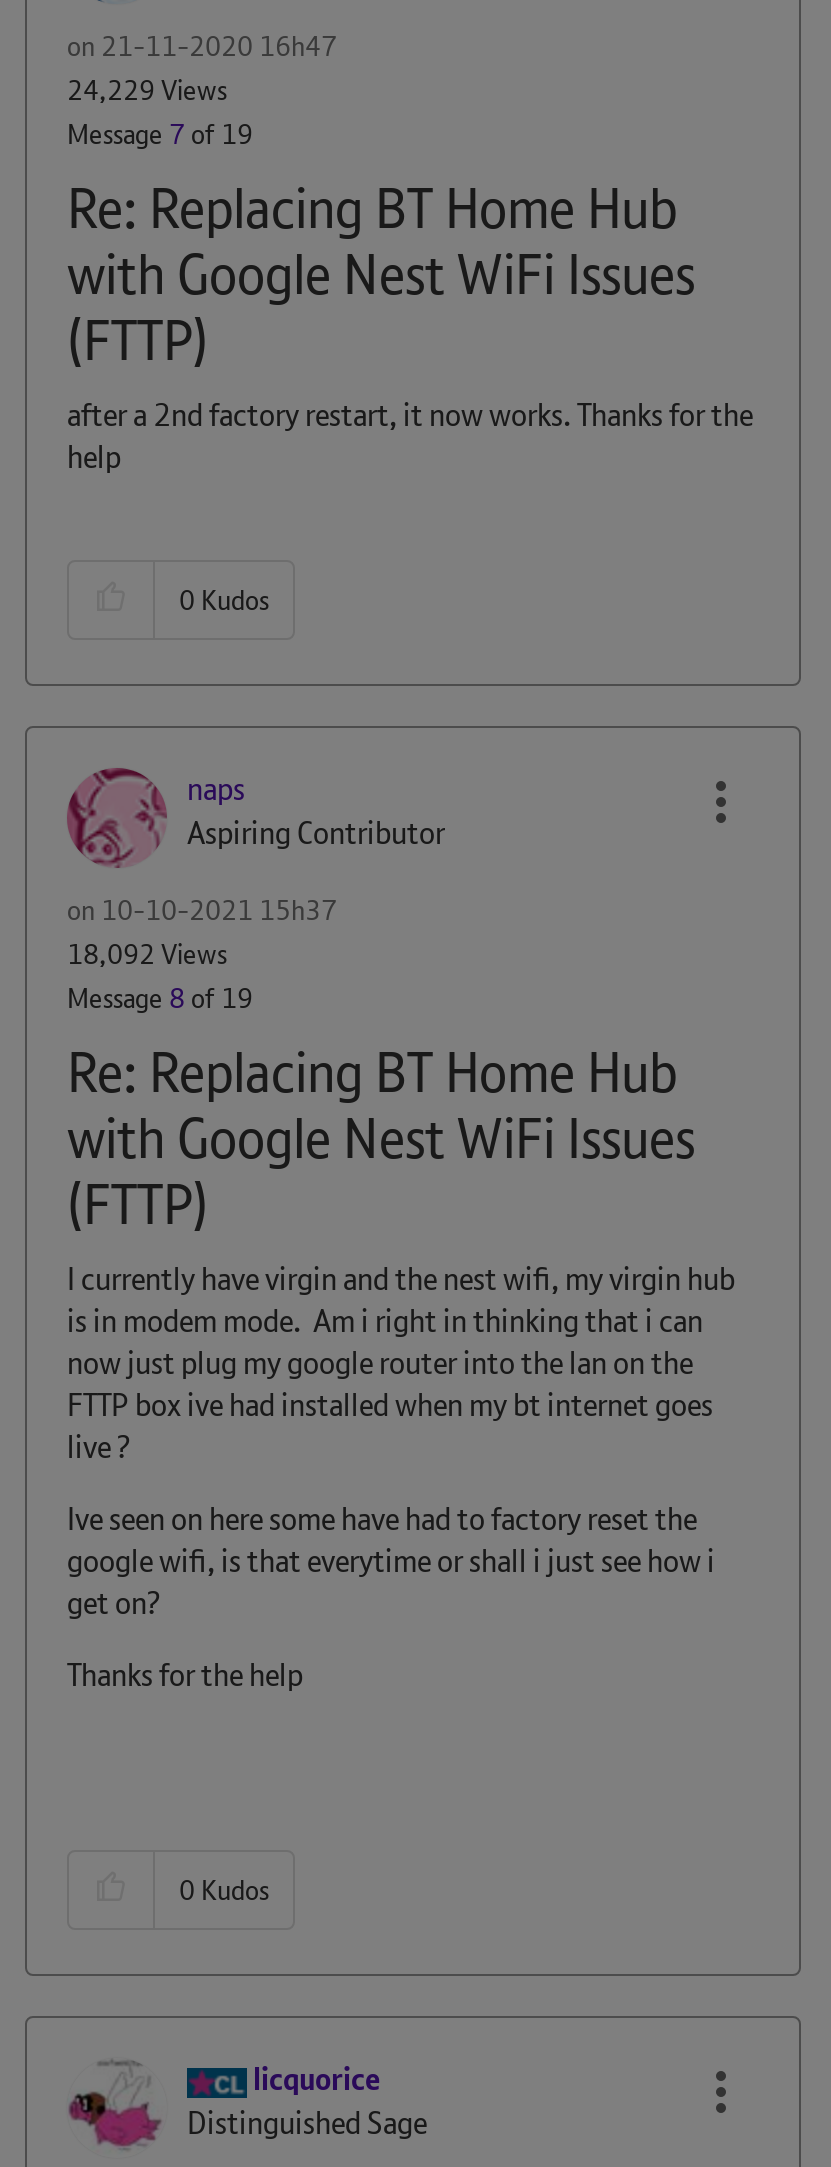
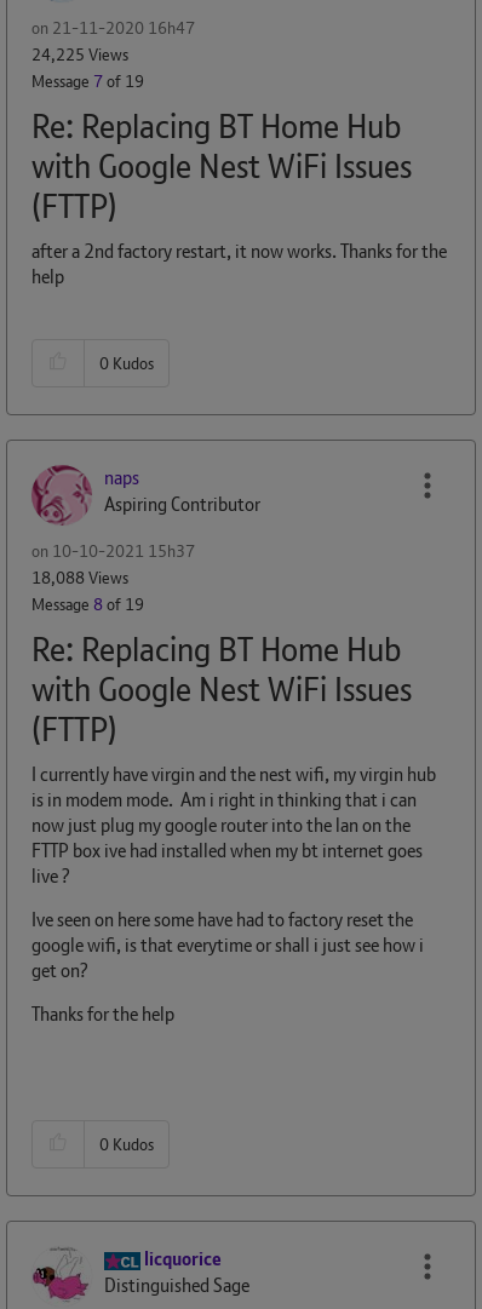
- 24,229 Views
+ 24,225 Views

- 18,092 Views
+ 18,088 Views
